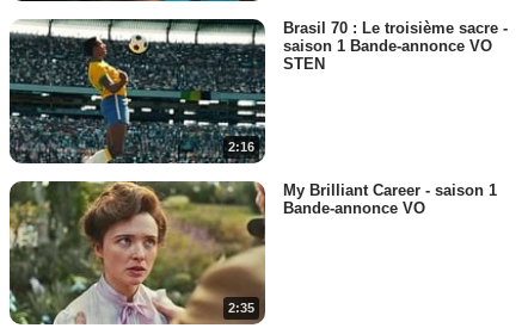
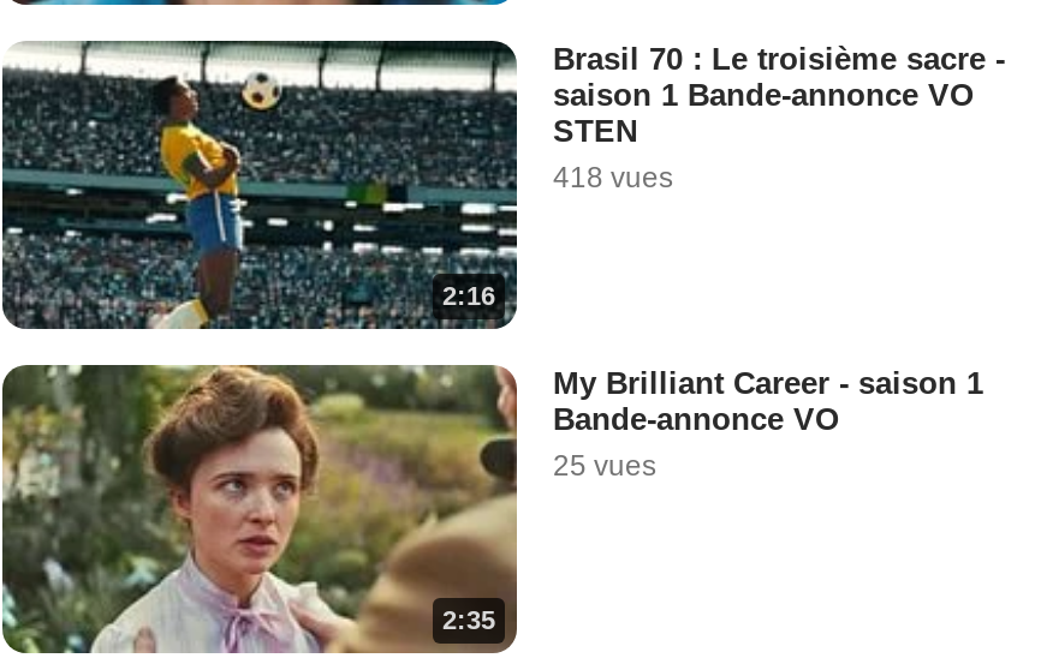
+ 418 vues

+ 25 vues
